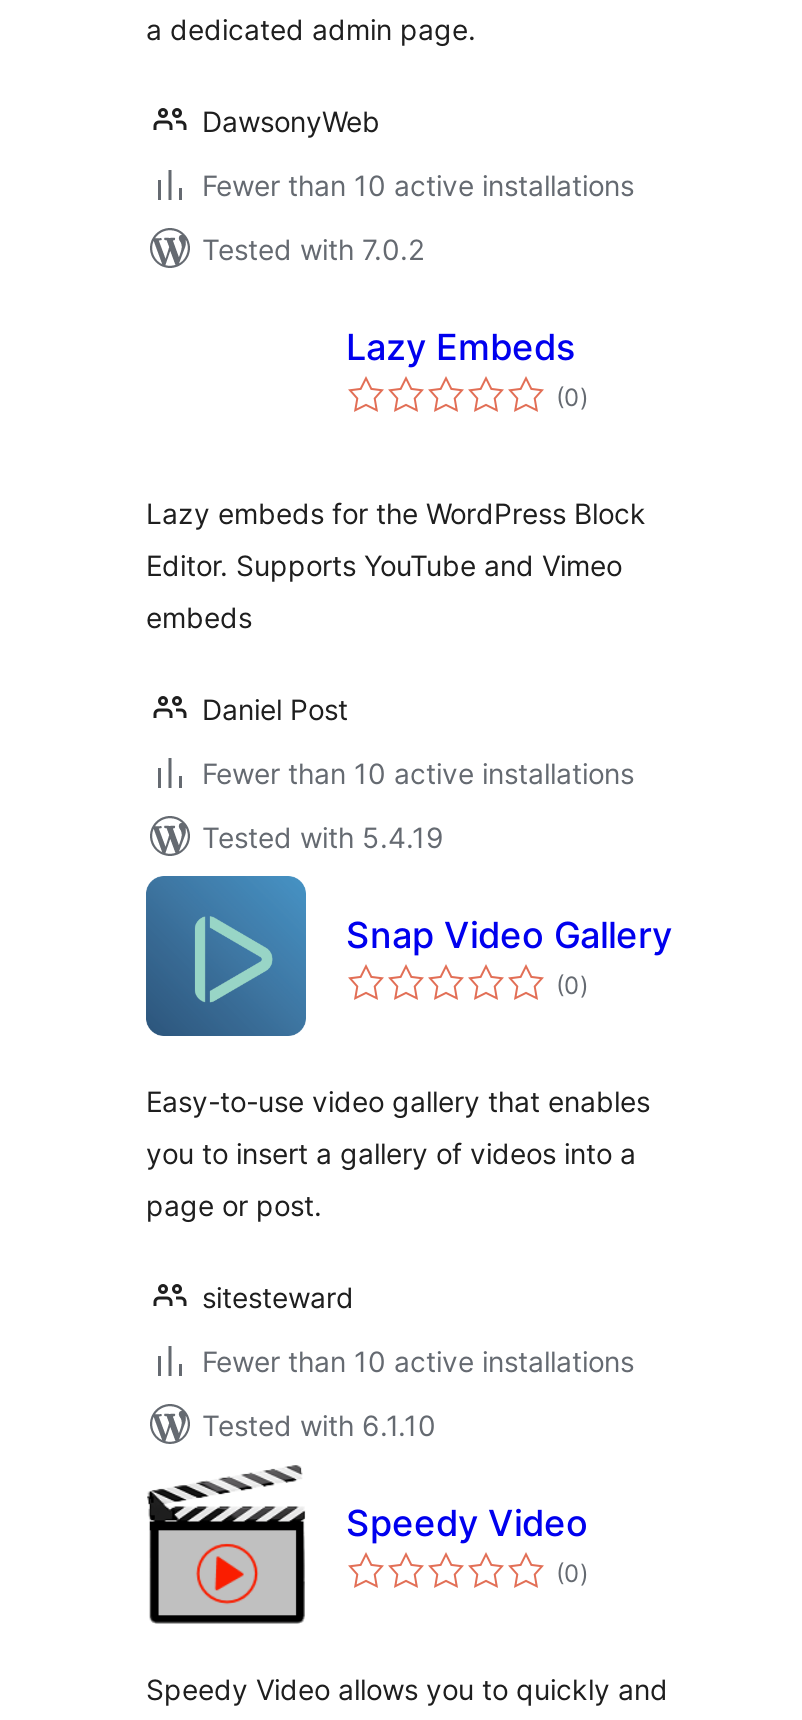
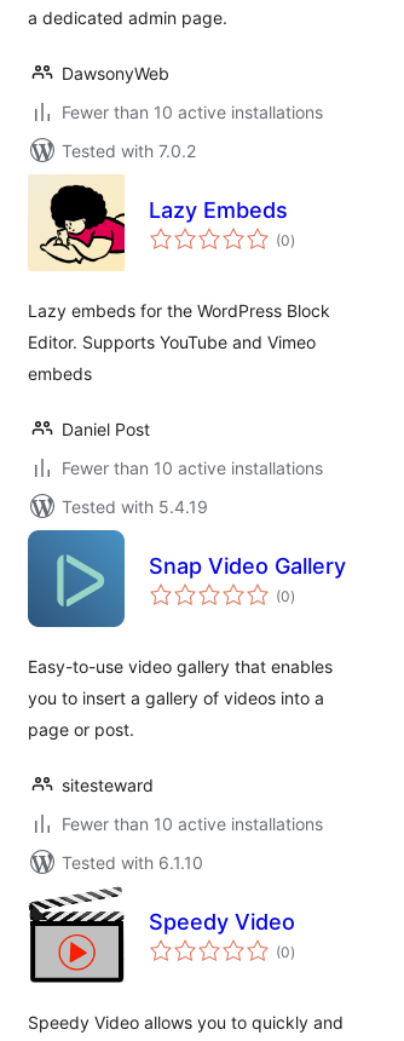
+ [image]
